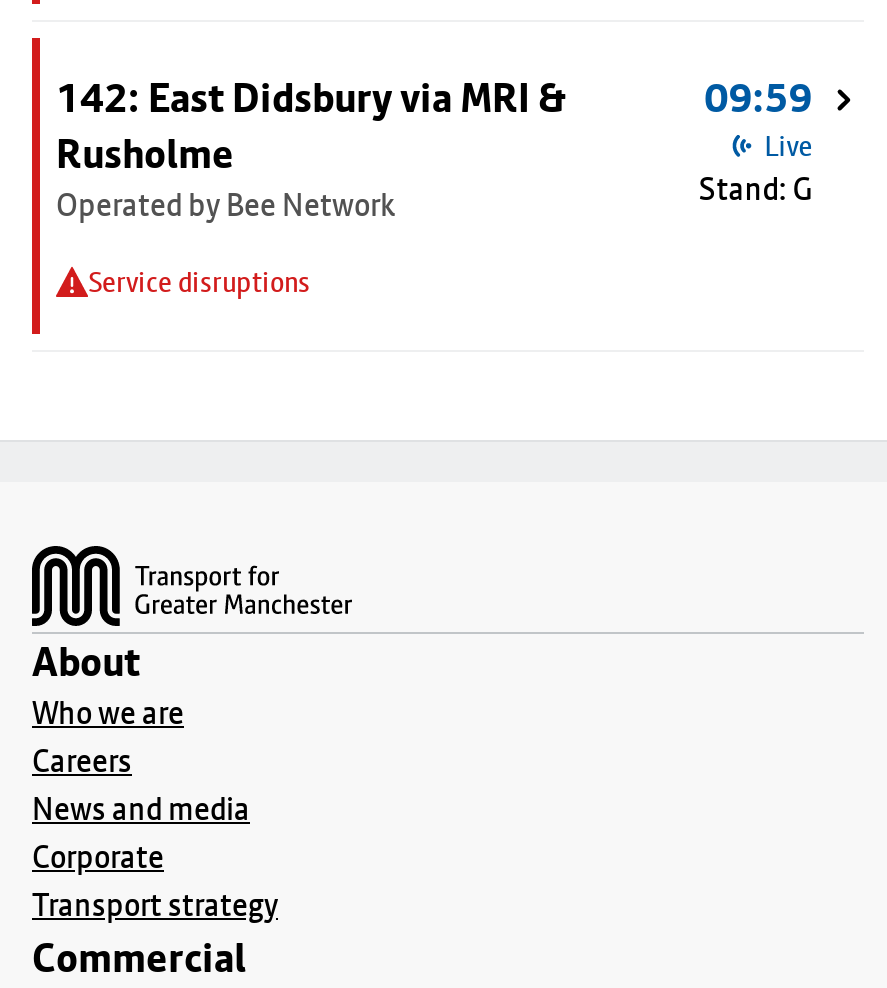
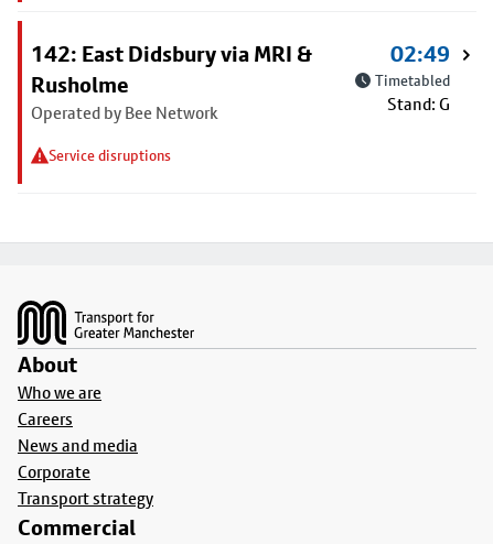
- 09:59
- Live
+ 02:49
+ Timetabled
